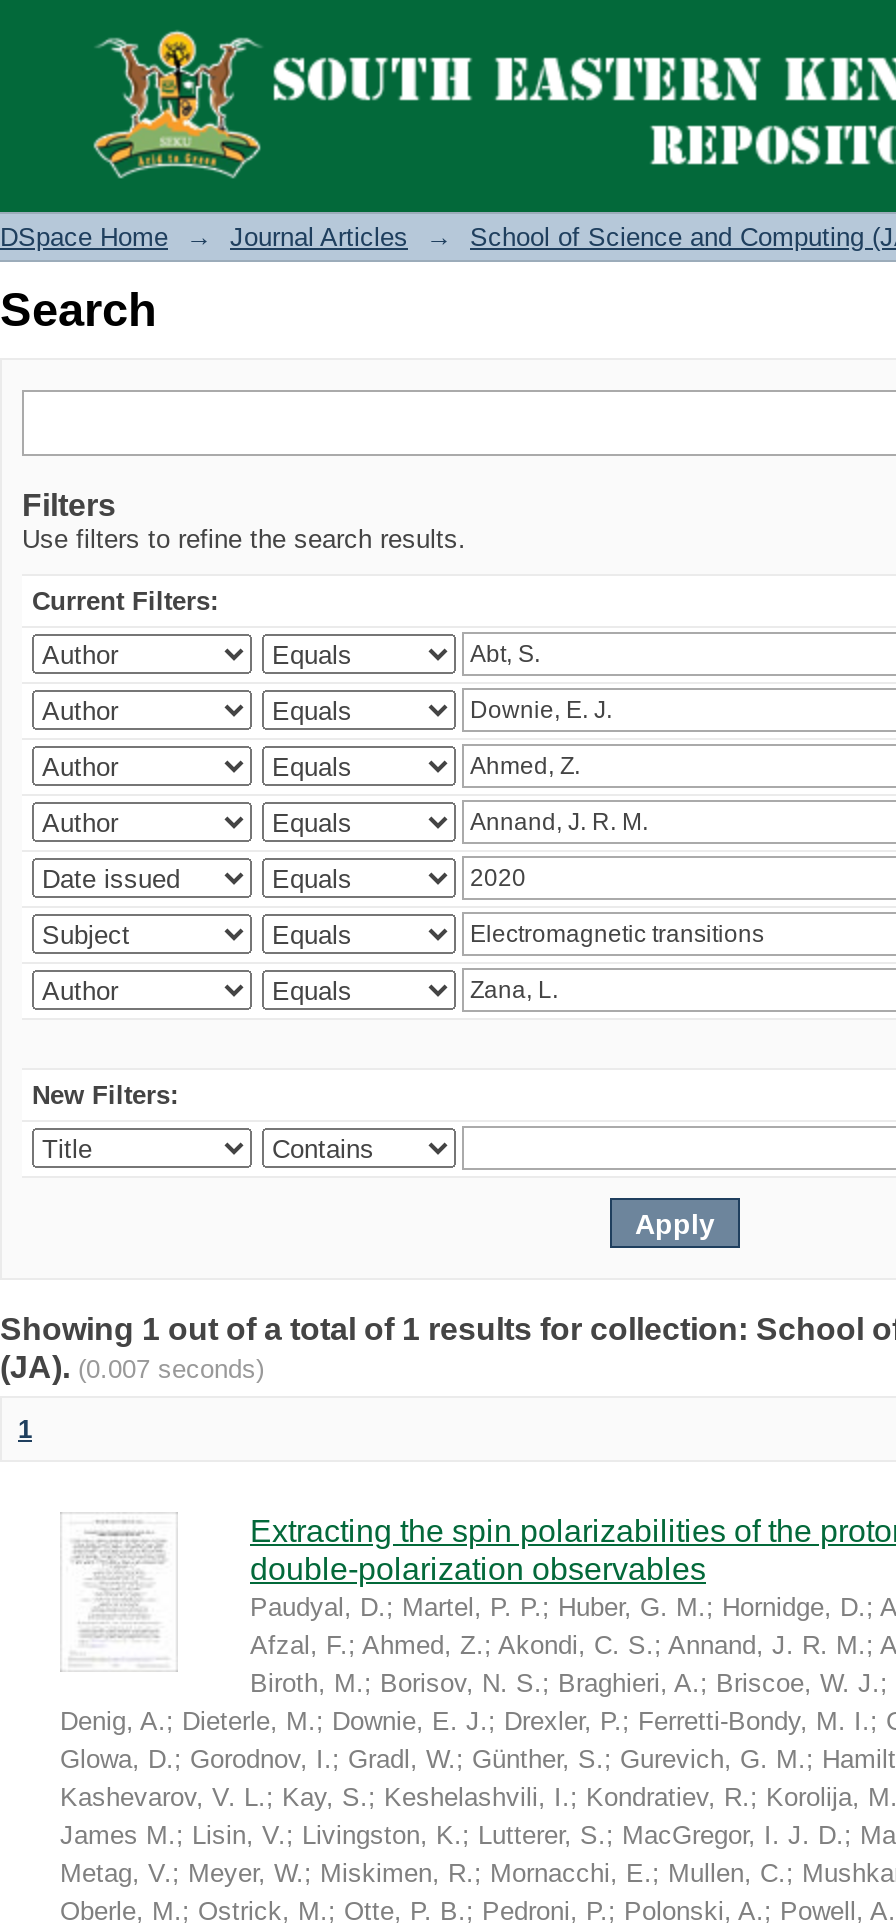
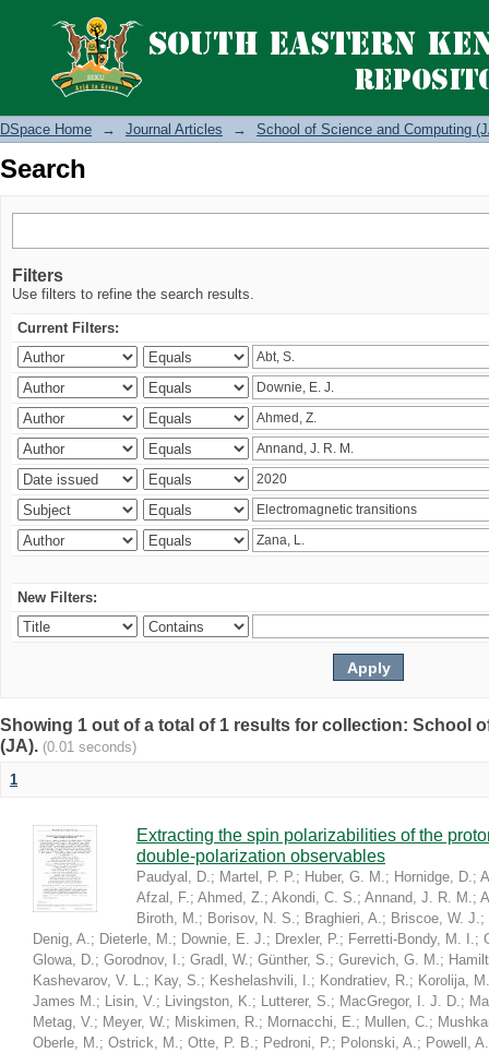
- (JA). (0.007 seconds)
+ (JA). (0.01 seconds)
